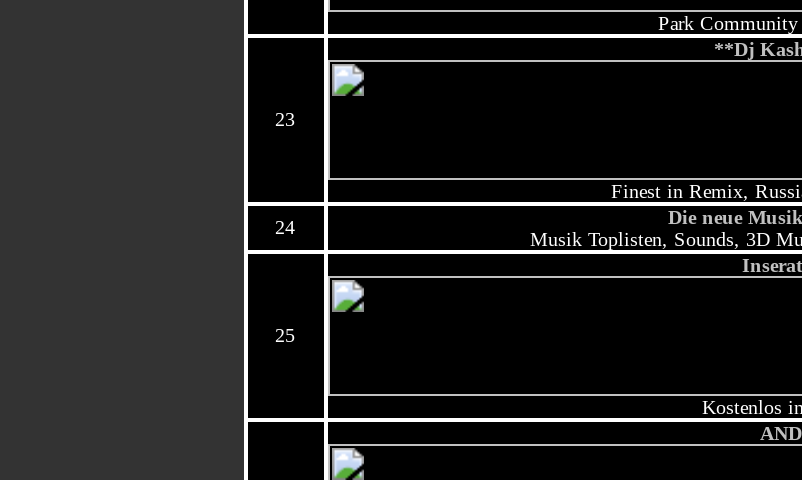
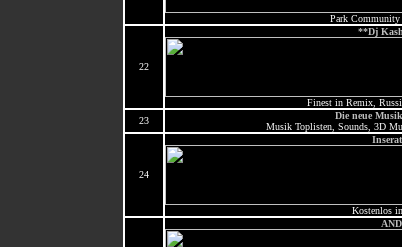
- 23
+ 22

- 24
+ 23

- 25
+ 24
